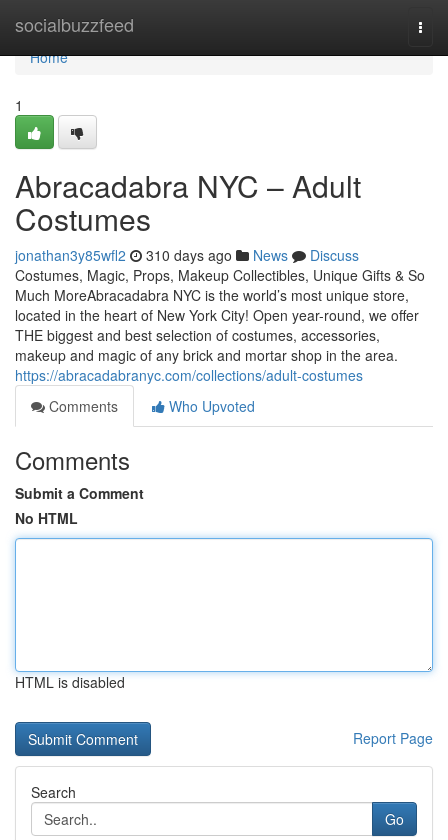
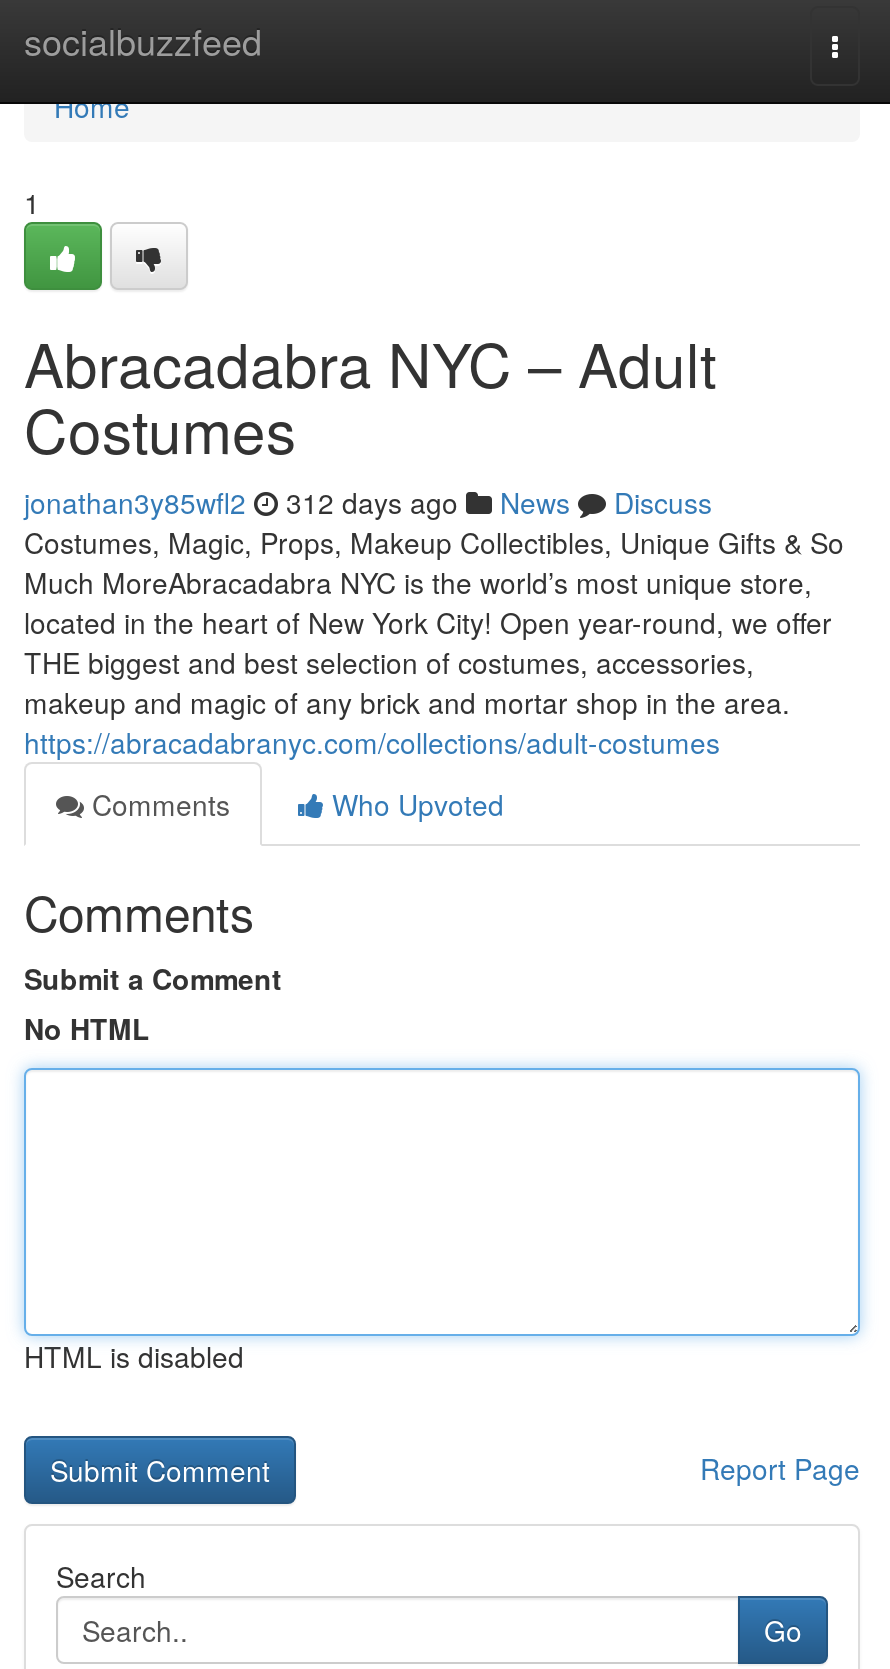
- jonathan3y85wfl2 310 days ago News Discuss
+ jonathan3y85wfl2 312 days ago News Discuss
